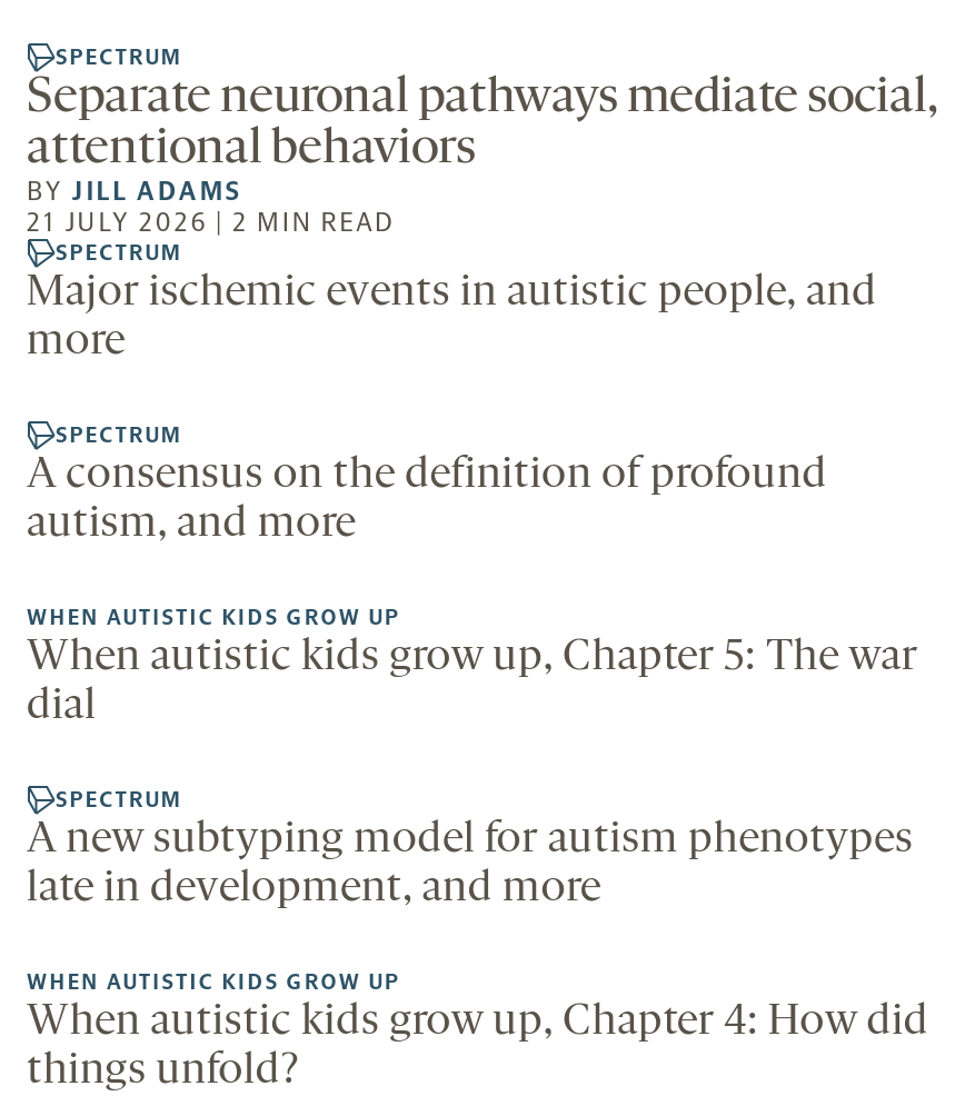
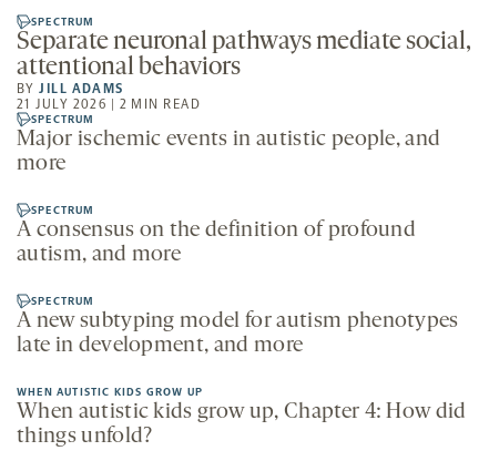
- WHEN AUTISTIC KIDS GROW UP
- When autistic kids grow up, Chapter 5: The war
- dial
